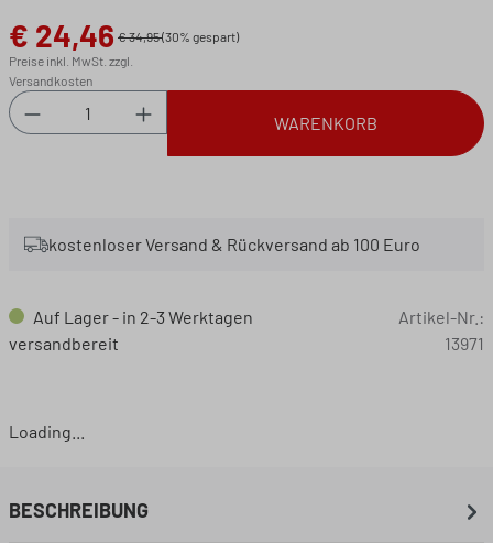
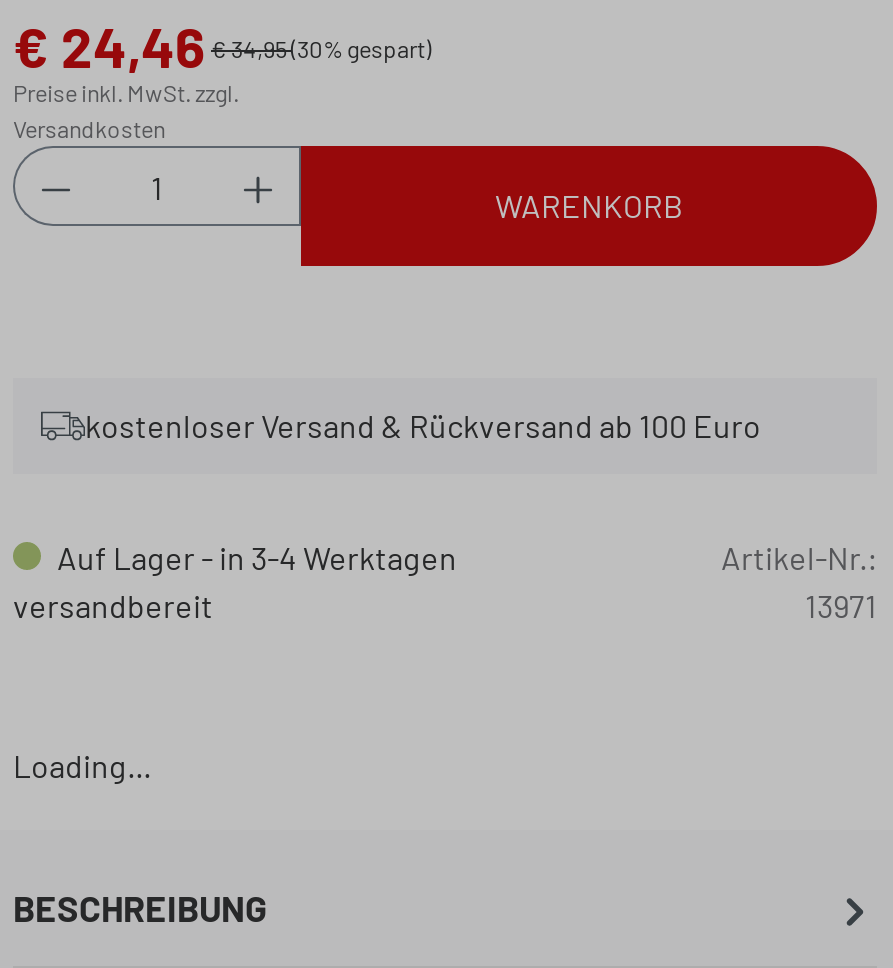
- Auf Lager - in 2-3 Werktagen
+ Auf Lager - in 3-4 Werktagen
